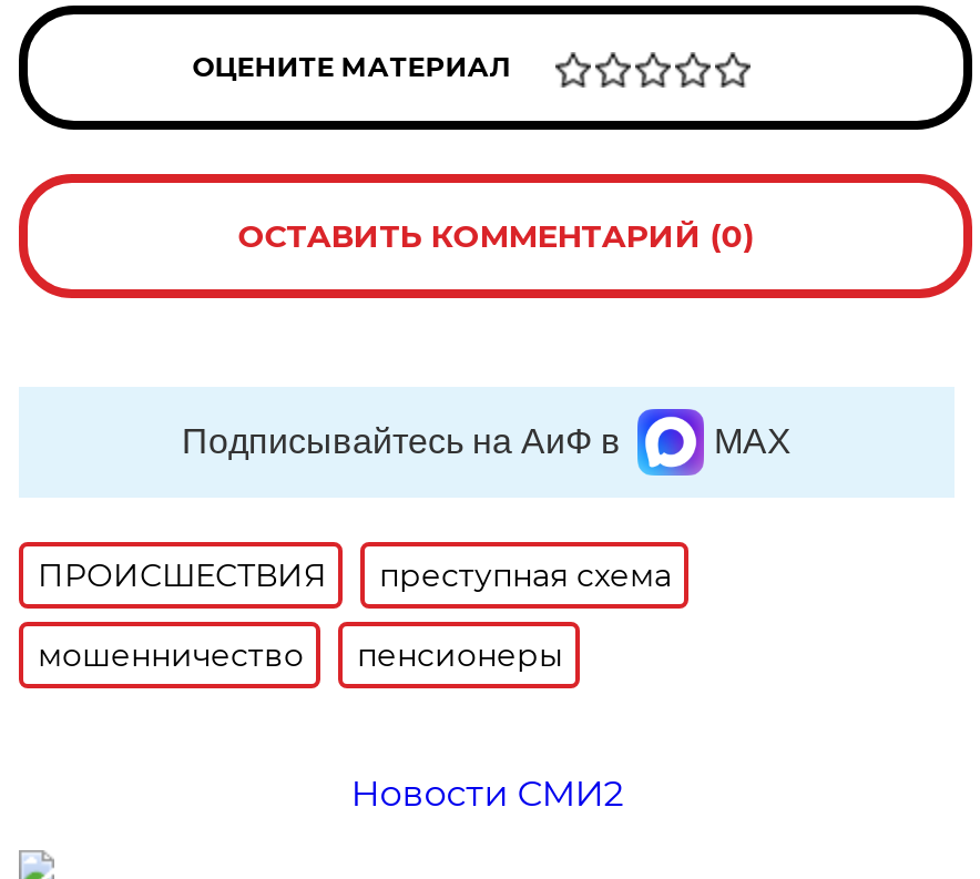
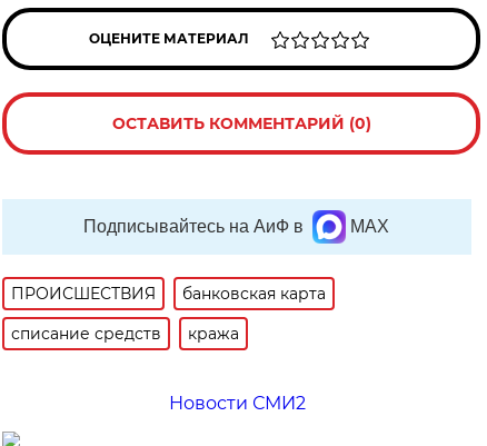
- преступная схема
+ банковская карта

- мошенничество
- пенсионеры
+ списание средств
+ кража
